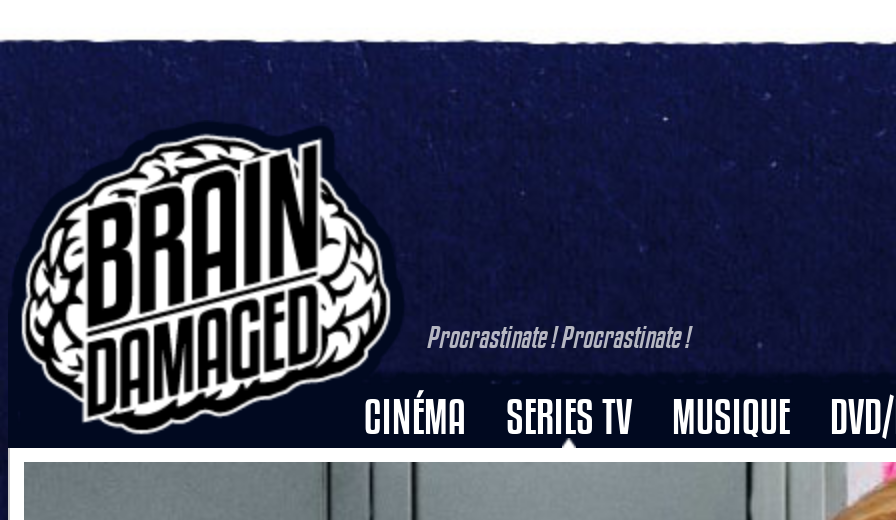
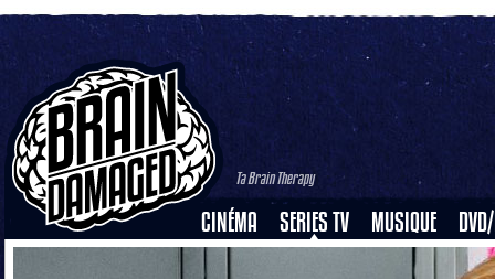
- Procrastinate ! Procrastinate !
+ Ta Brain Therapy
